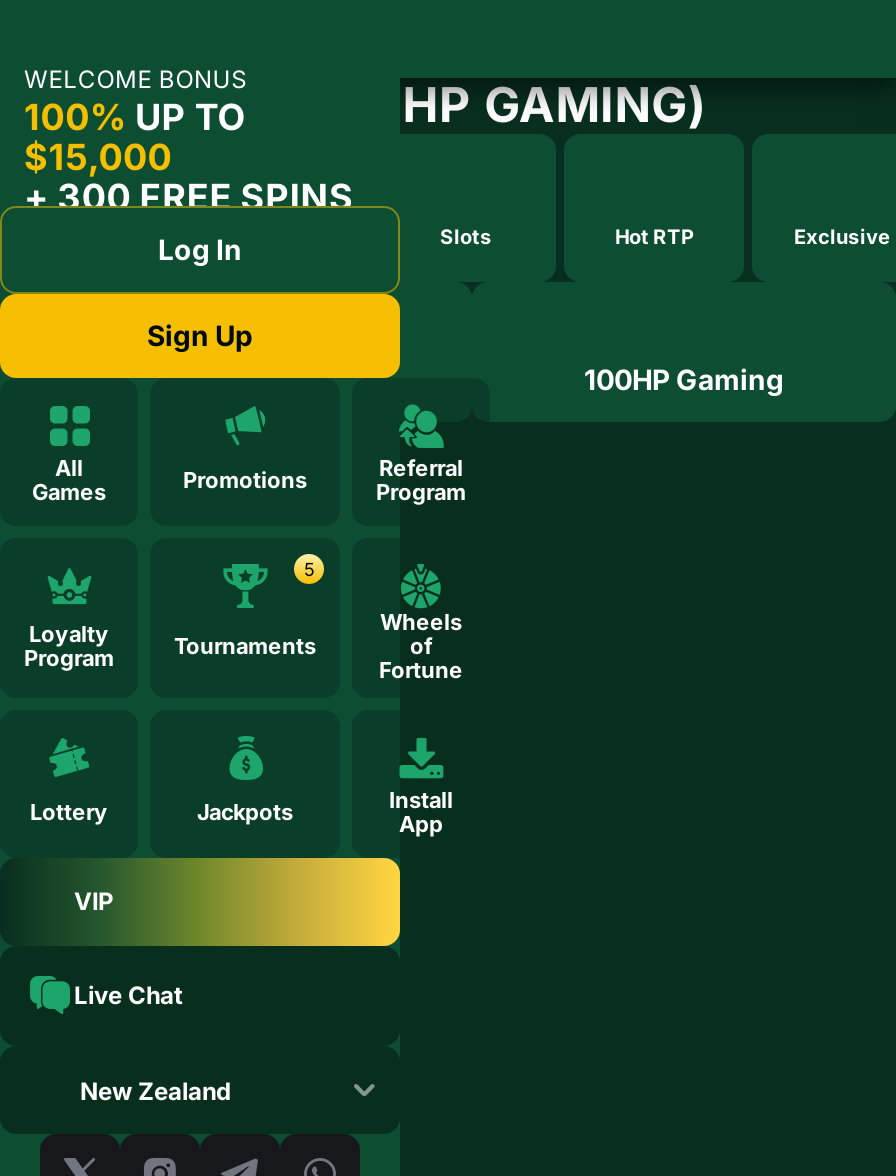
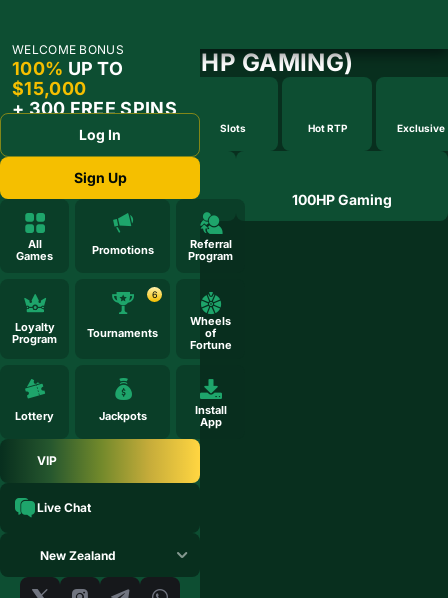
- 5
+ 6
